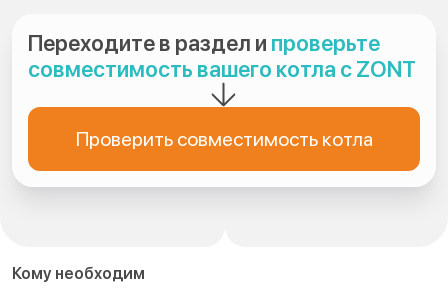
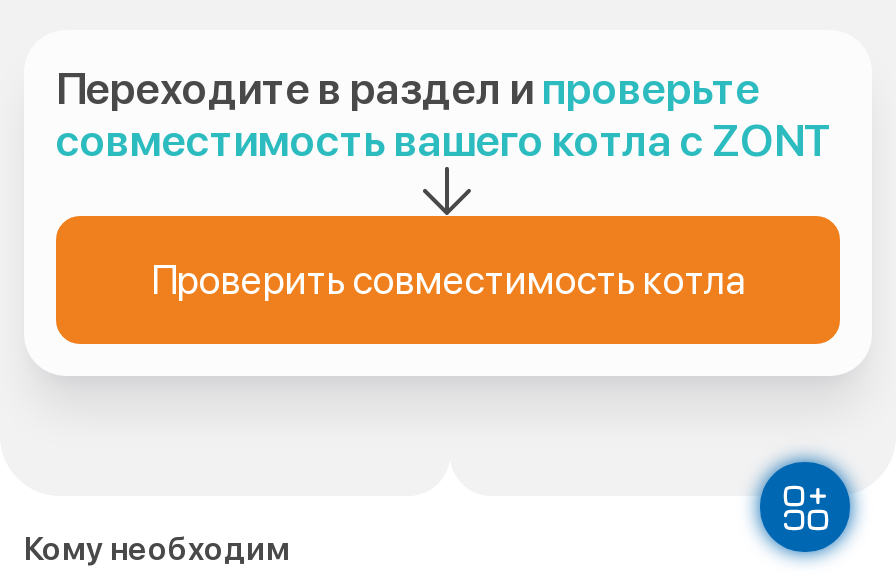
+ [image]
